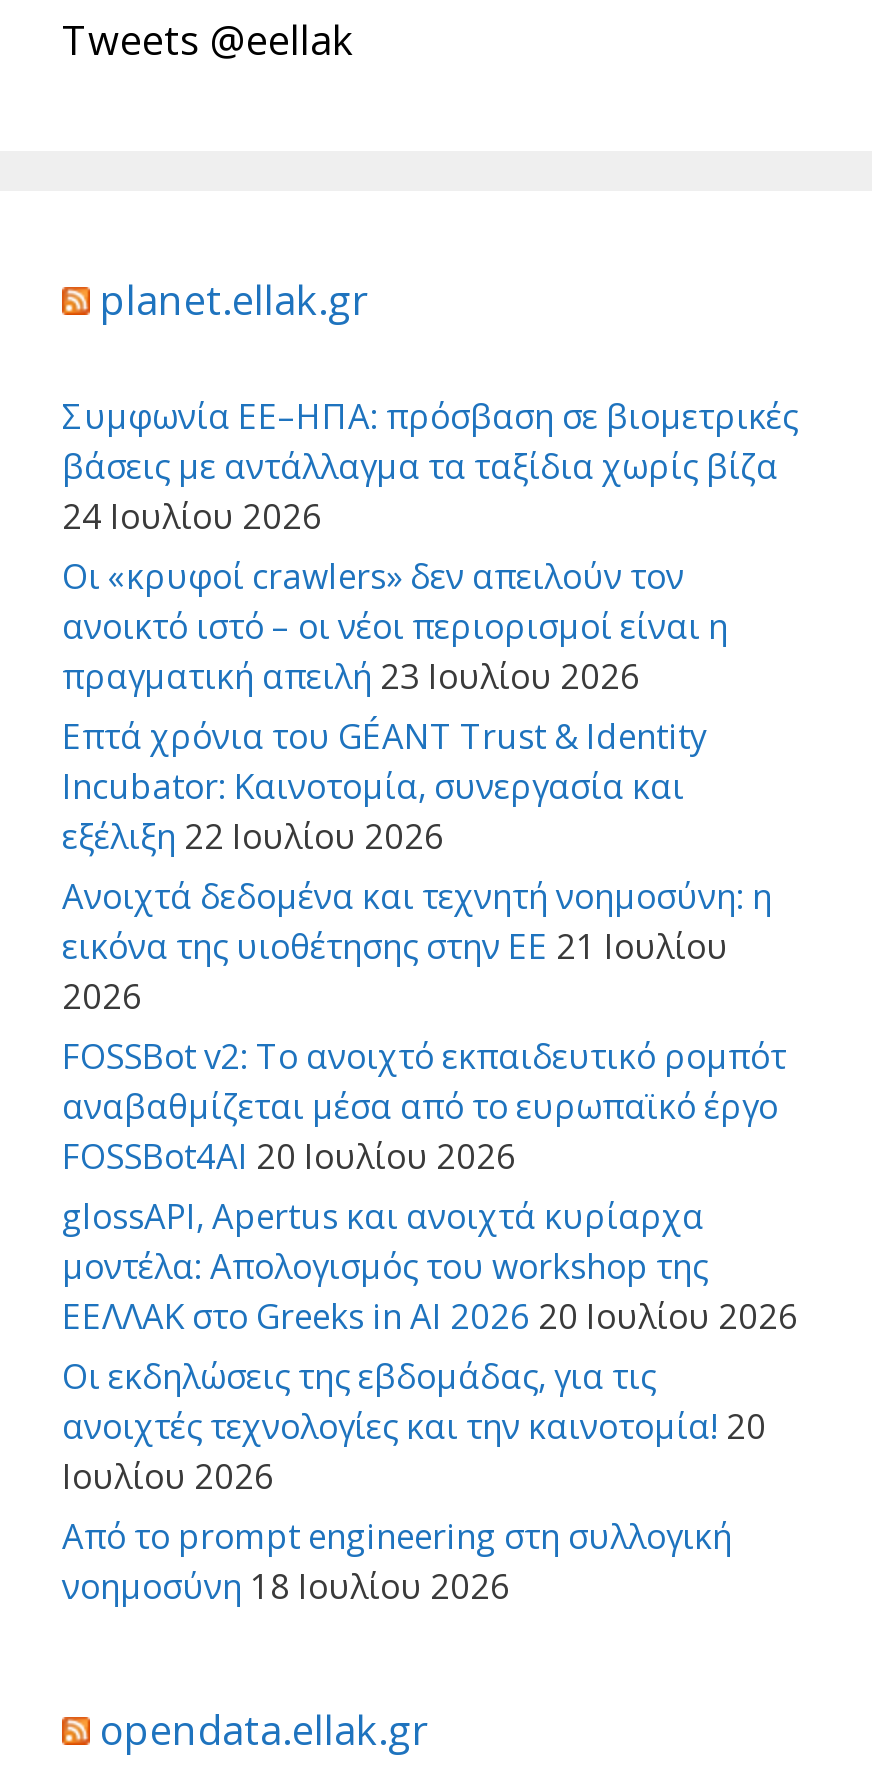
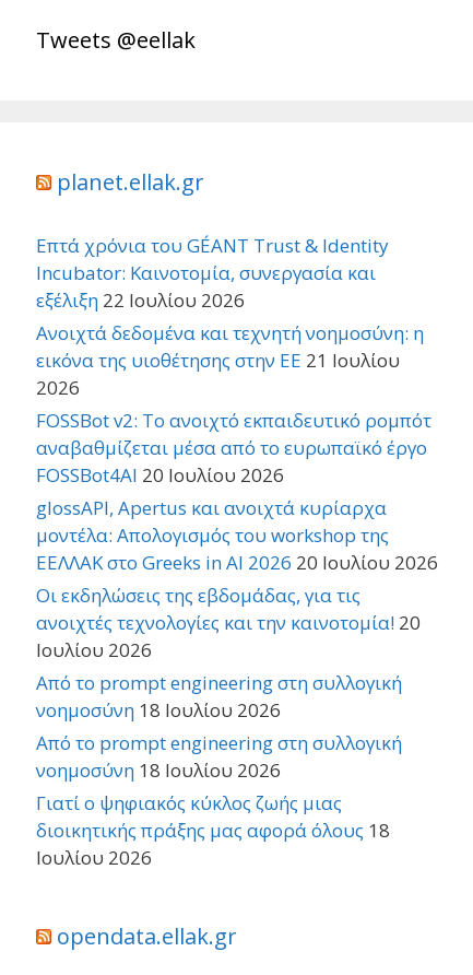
- Συμφωνία ΕΕ–ΗΠΑ: πρόσβαση σε βιομετρικές
- βάσεις με αντάλλαγμα τα ταξίδια χωρίς βίζα
- 24 Ιουλίου 2026
- Οι «κρυφοί crawlers» δεν απειλούν τον
- ανοικτό ιστό – οι νέοι περιορισμοί είναι η
- πραγματική απειλή 23 Ιουλίου 2026

moved up: Επτά χρόνια του GÉANT Trust & Identity | Incubator: Καινοτομία, συνεργασία και | εξέλιξη 22 Ιουλίου 2026 | ... | Από το prompt engineering στη συλλογική | νοημοσύνη 18 Ιουλίου 2026

+ Από το prompt engineering στη συλλογική
+ νοημοσύνη 18 Ιουλίου 2026
+ Γιατί ο ψηφιακός κύκλος ζωής μιας
+ διοικητικής πράξης μας αφορά όλους 18
+ Ιουλίου 2026
